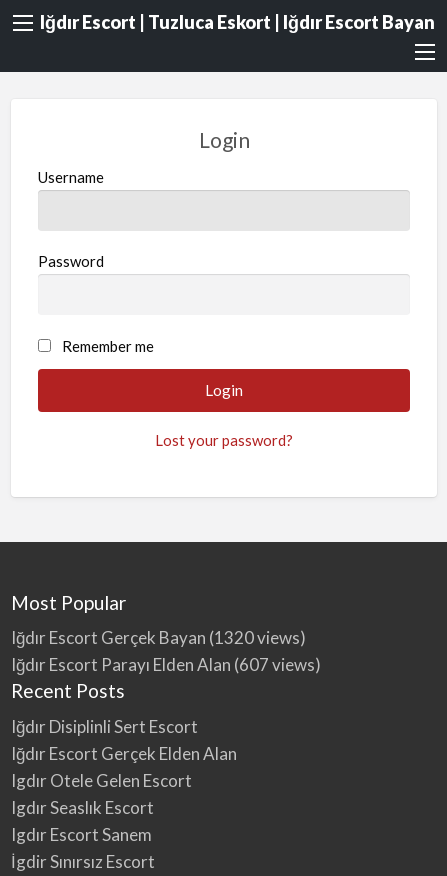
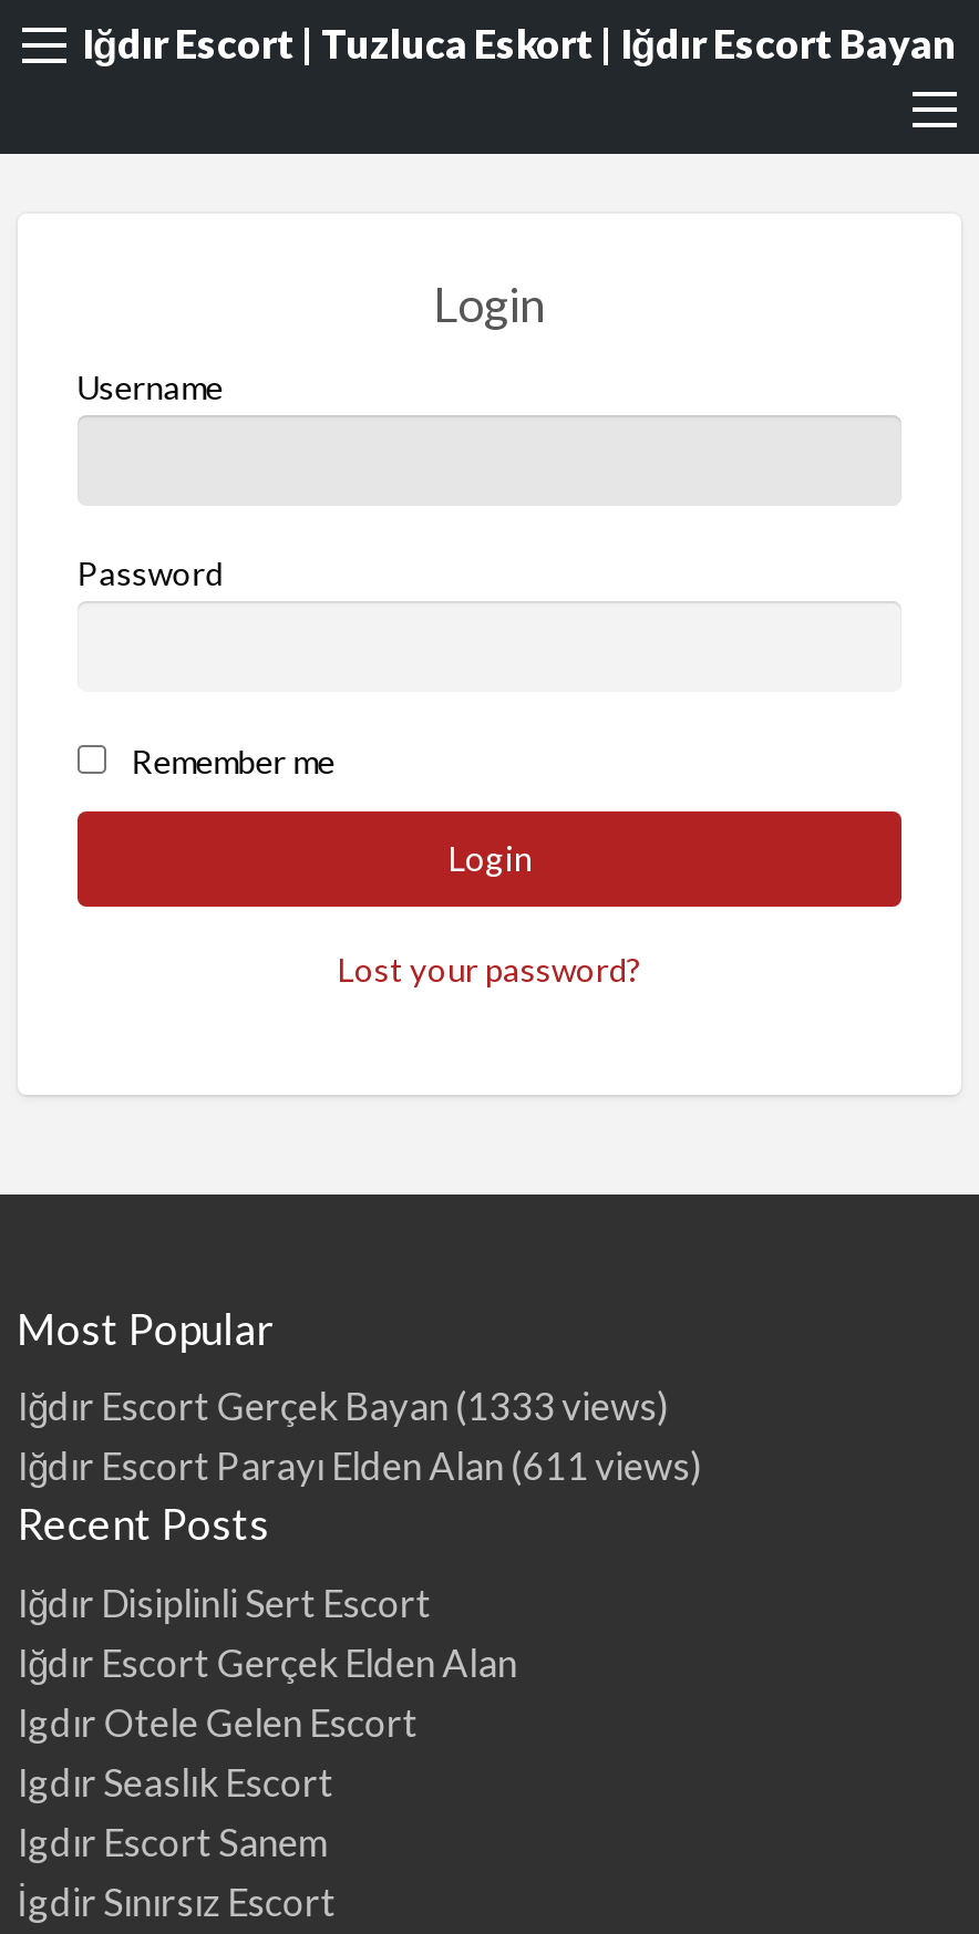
- Iğdır Escort Gerçek Bayan (1320 views)
+ Iğdır Escort Gerçek Bayan (1333 views)

- Iğdır Escort Parayı Elden Alan (607 views)
+ Iğdır Escort Parayı Elden Alan (611 views)
